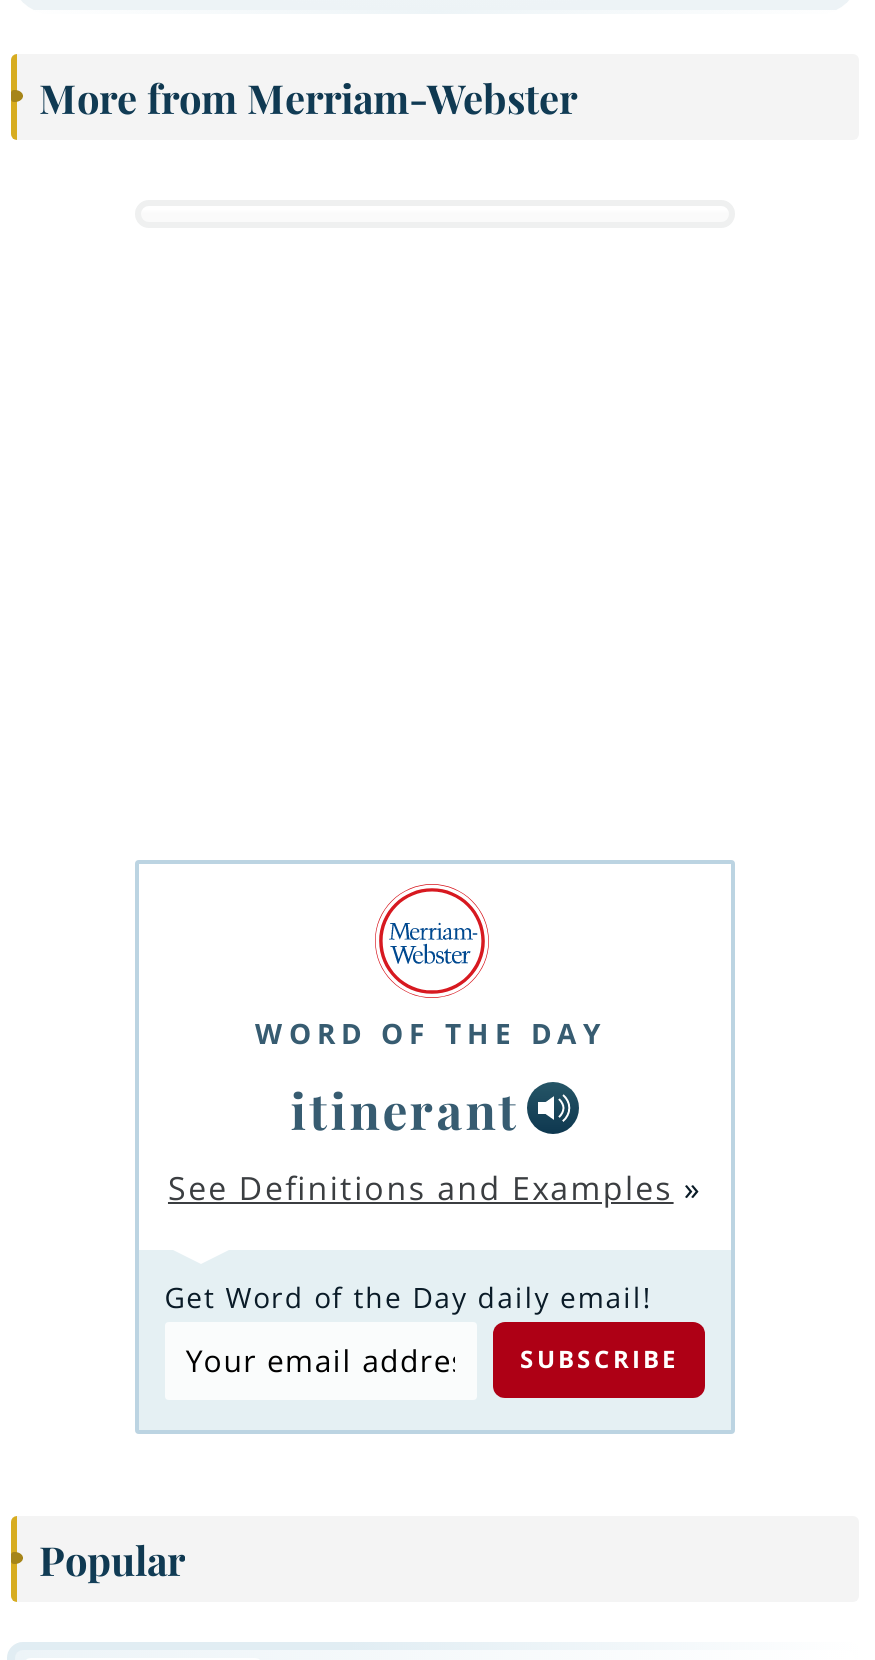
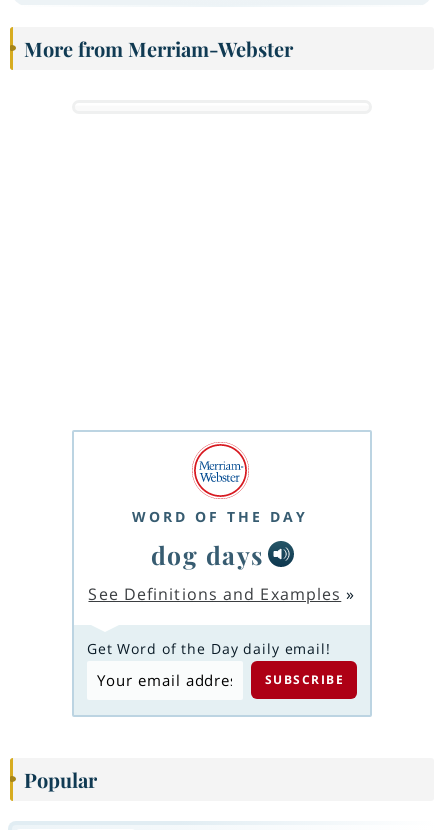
- itinerant
+ dog days
